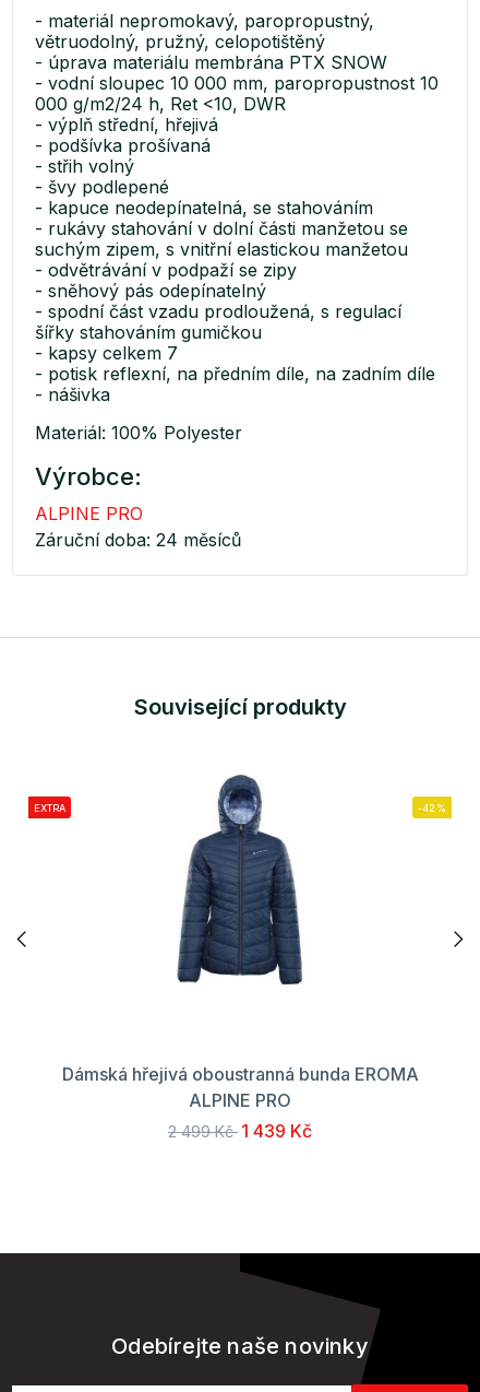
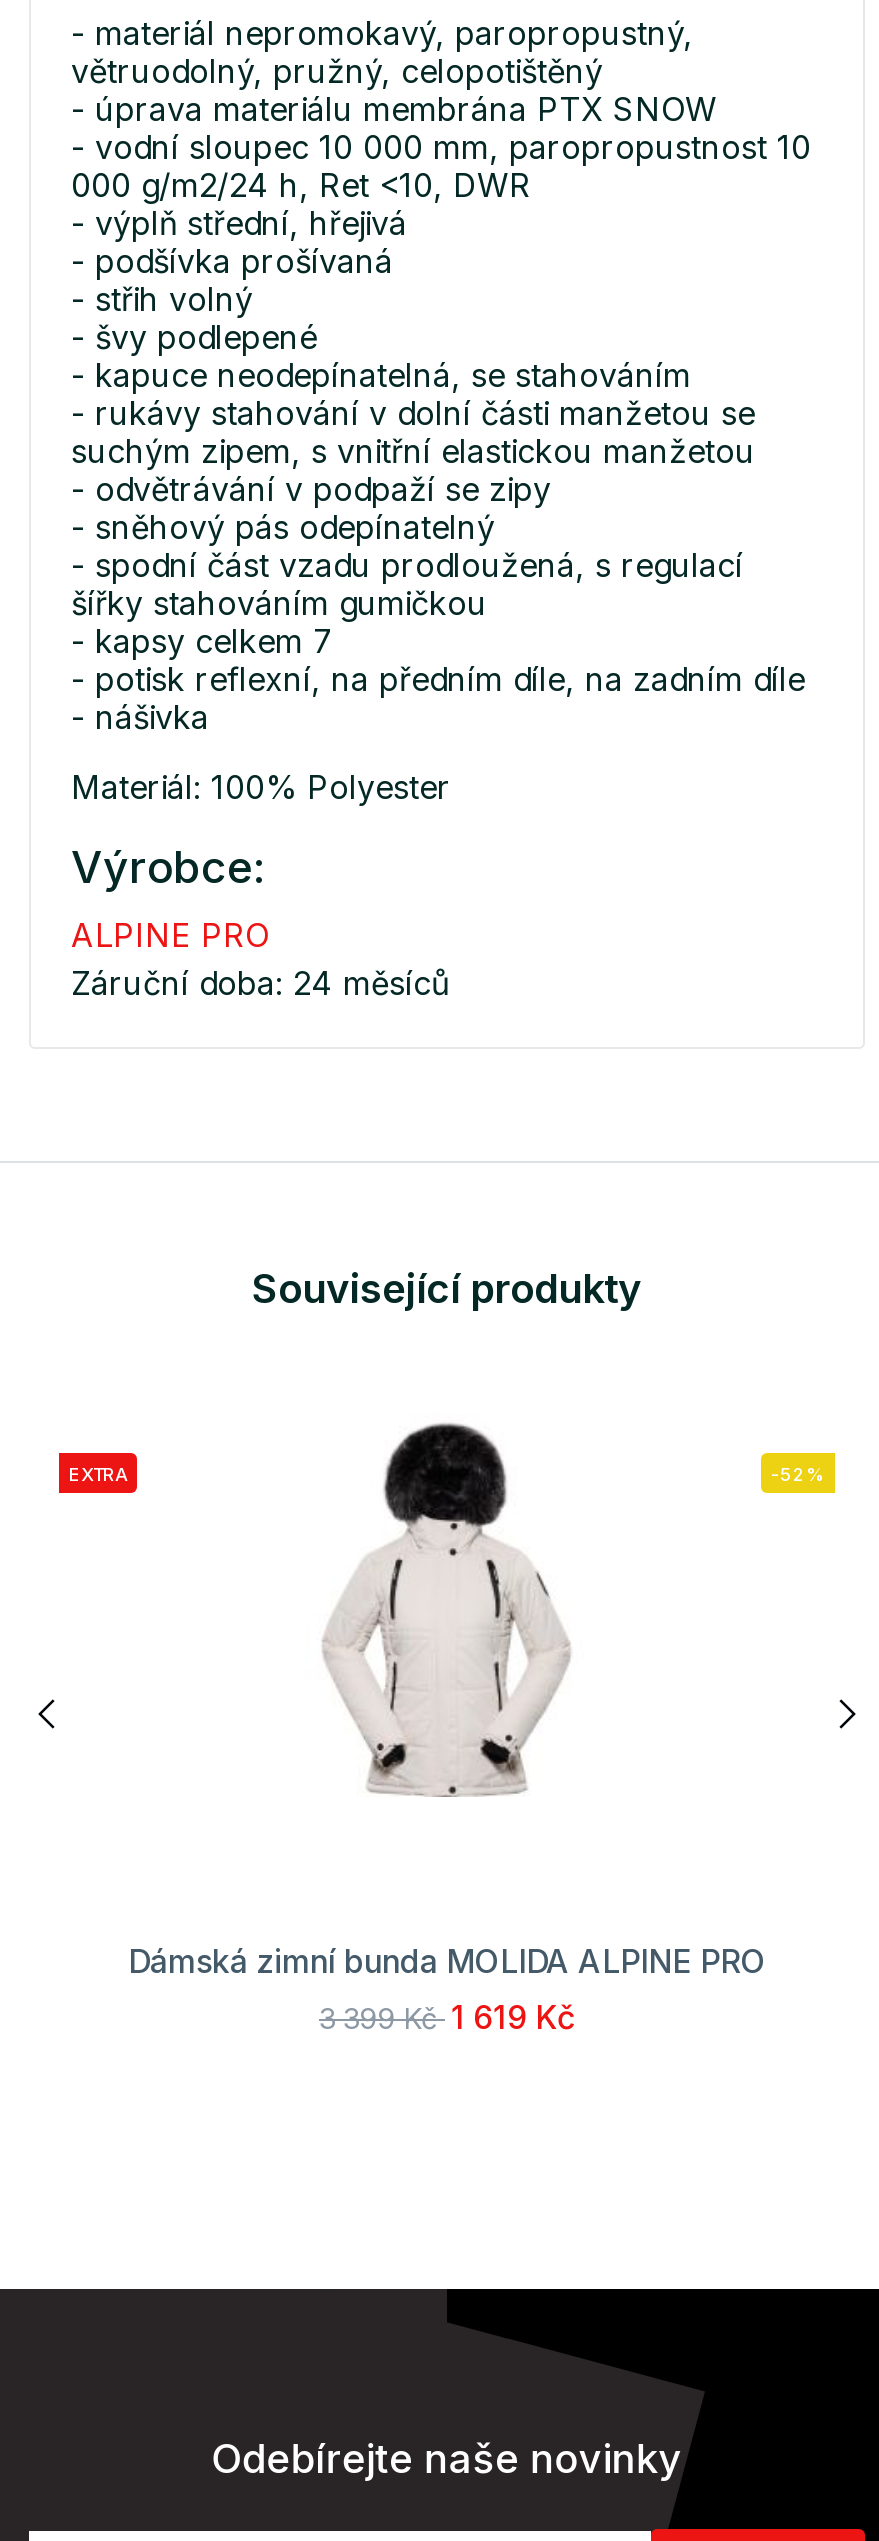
- [image]
+ [image]

- -42%
+ -52%

- Dámská hřejivá oboustranná bunda EROMA
- ALPINE PRO
- 2 499 Kč 1 439 Kč
+ Dámská zimní bunda MOLIDA ALPINE PRO
+ 3 399 Kč 1 619 Kč
